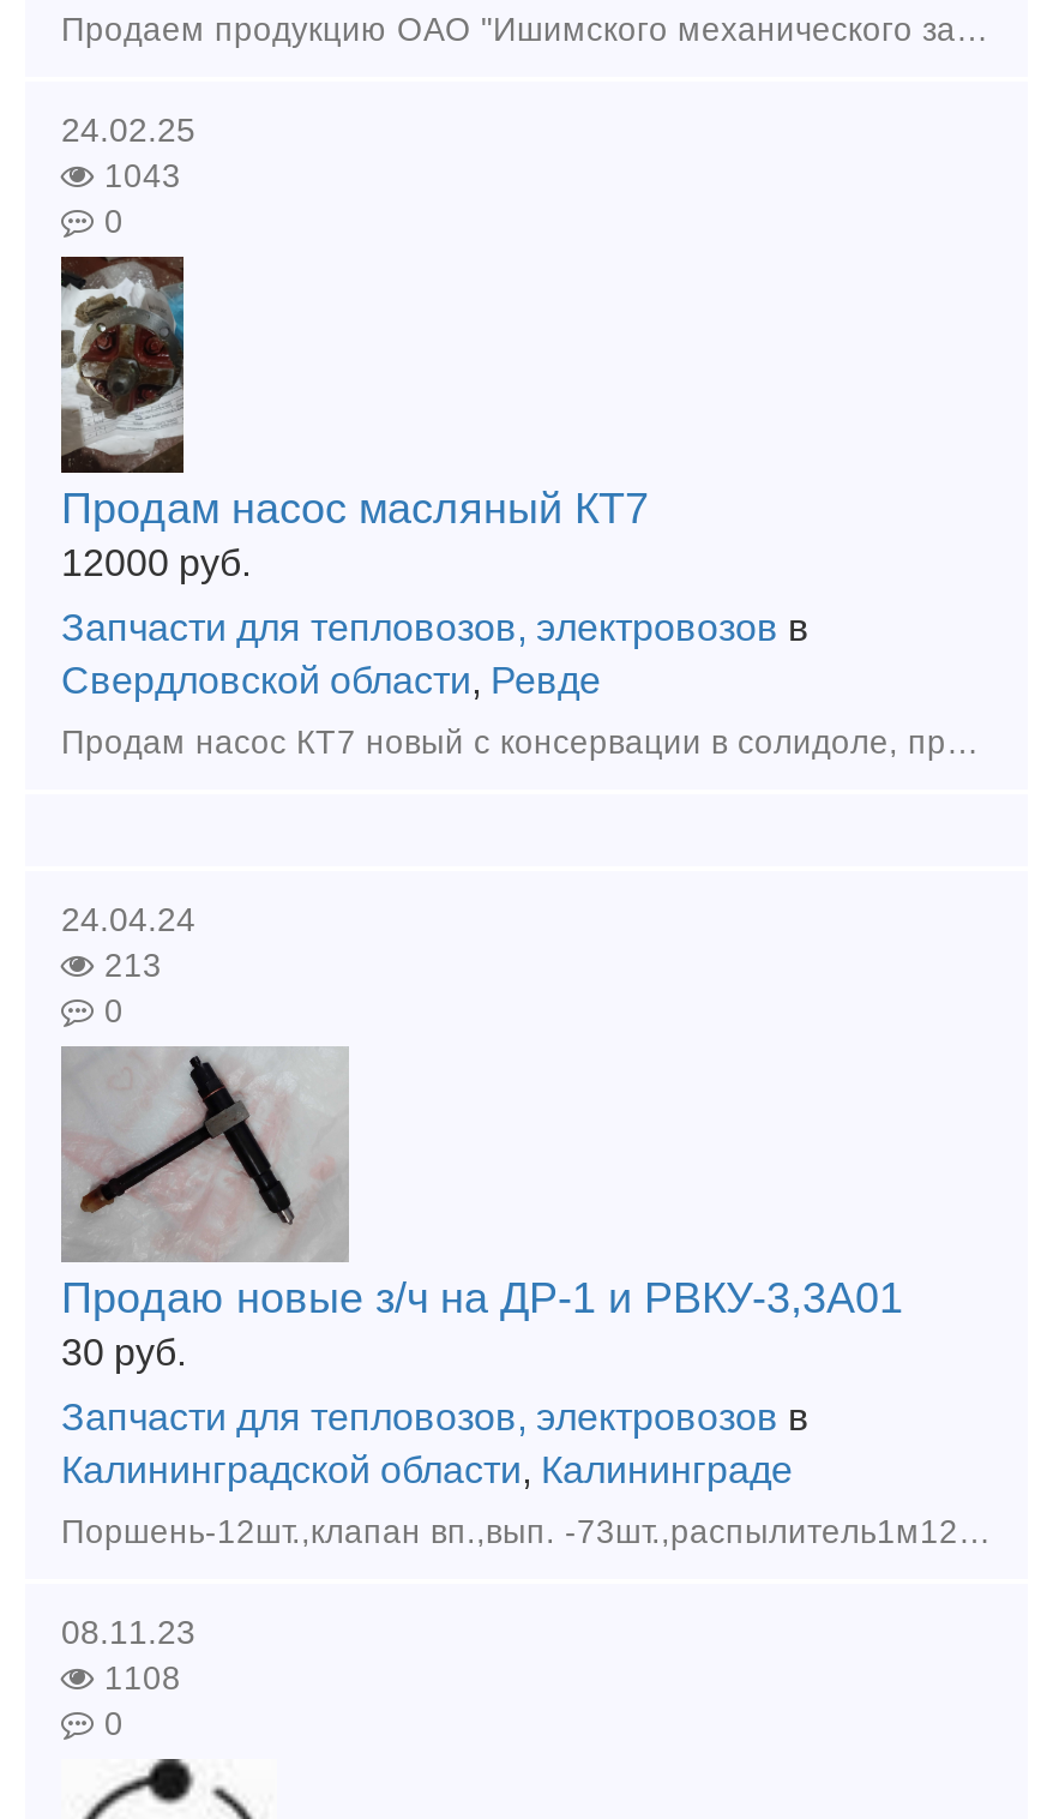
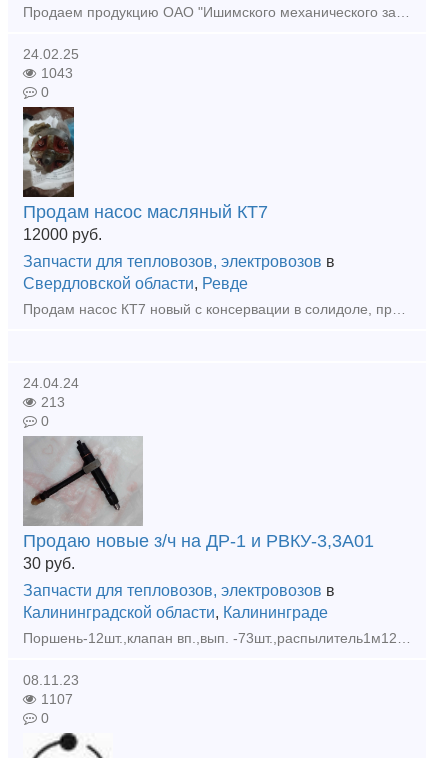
- 1108
+ 1107
